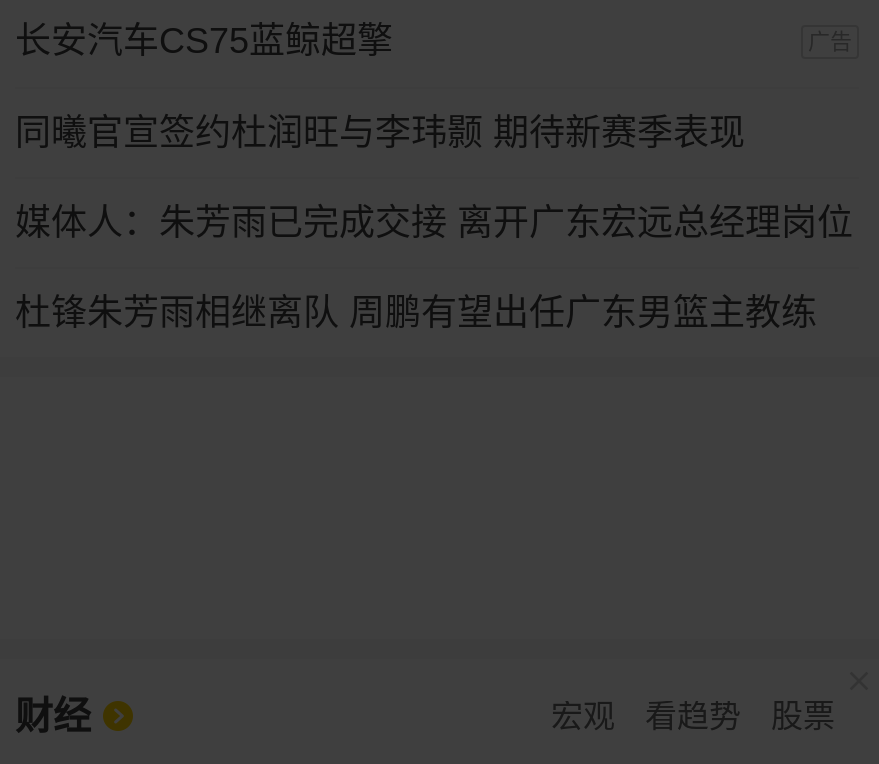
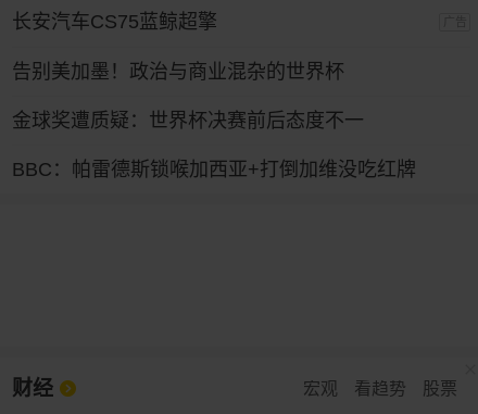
- 同曦官宣签约杜润旺与李玮颢 期待新赛季表现
+ 告别美加墨！政治与商业混杂的世界杯

- 媒体人：朱芳雨已完成交接 离开广东宏远总经理岗位
+ 金球奖遭质疑：世界杯决赛前后态度不一

- 杜锋朱芳雨相继离队 周鹏有望出任广东男篮主教练
+ BBC：帕雷德斯锁喉加西亚+打倒加维没吃红牌
